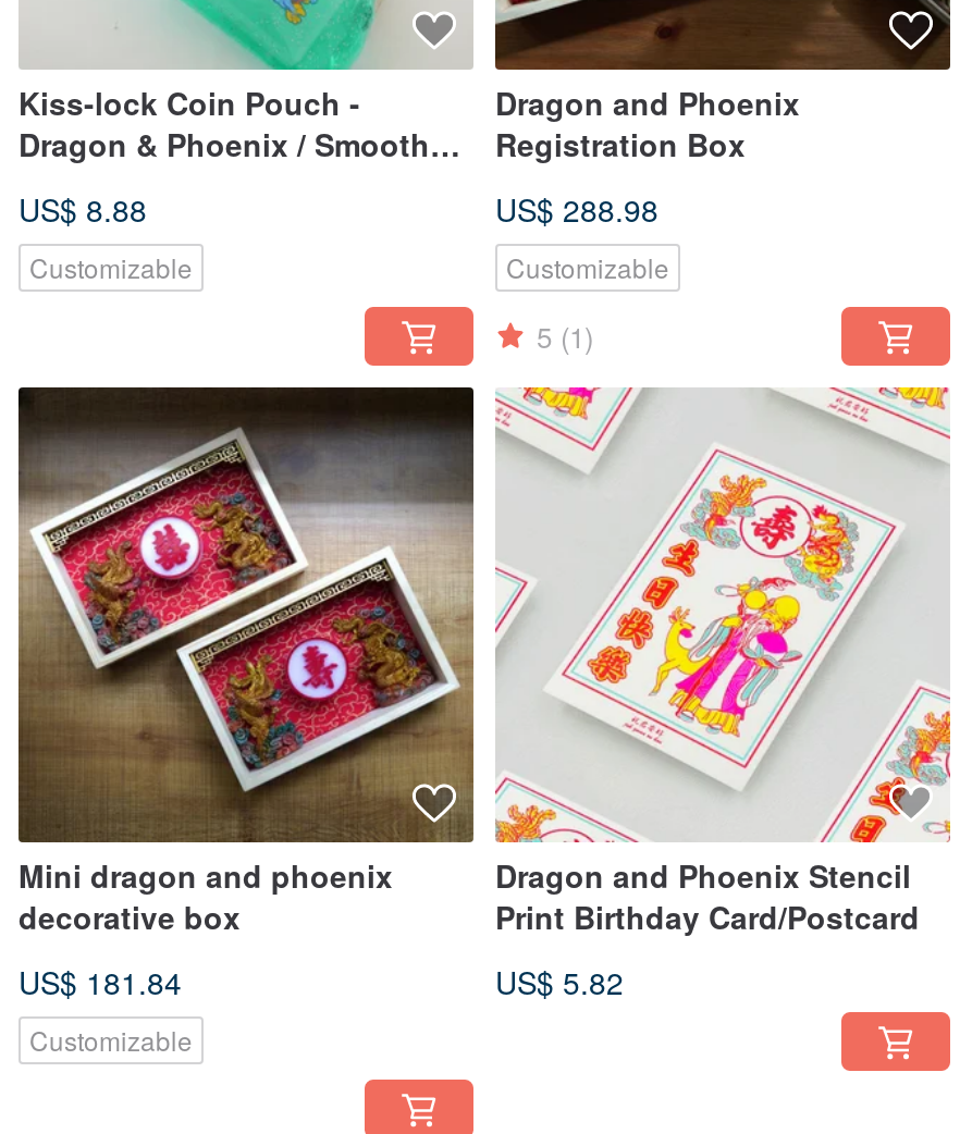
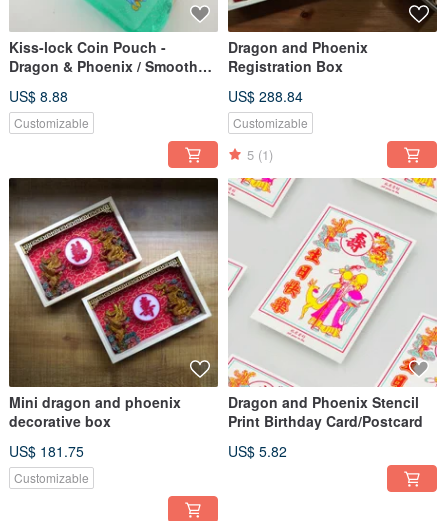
- US$ 288.98
+ US$ 288.84

- US$ 181.84
+ US$ 181.75
